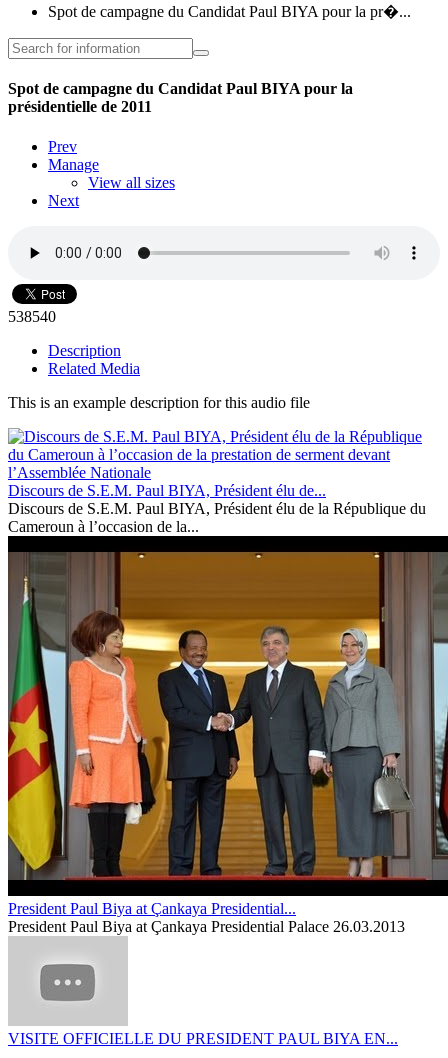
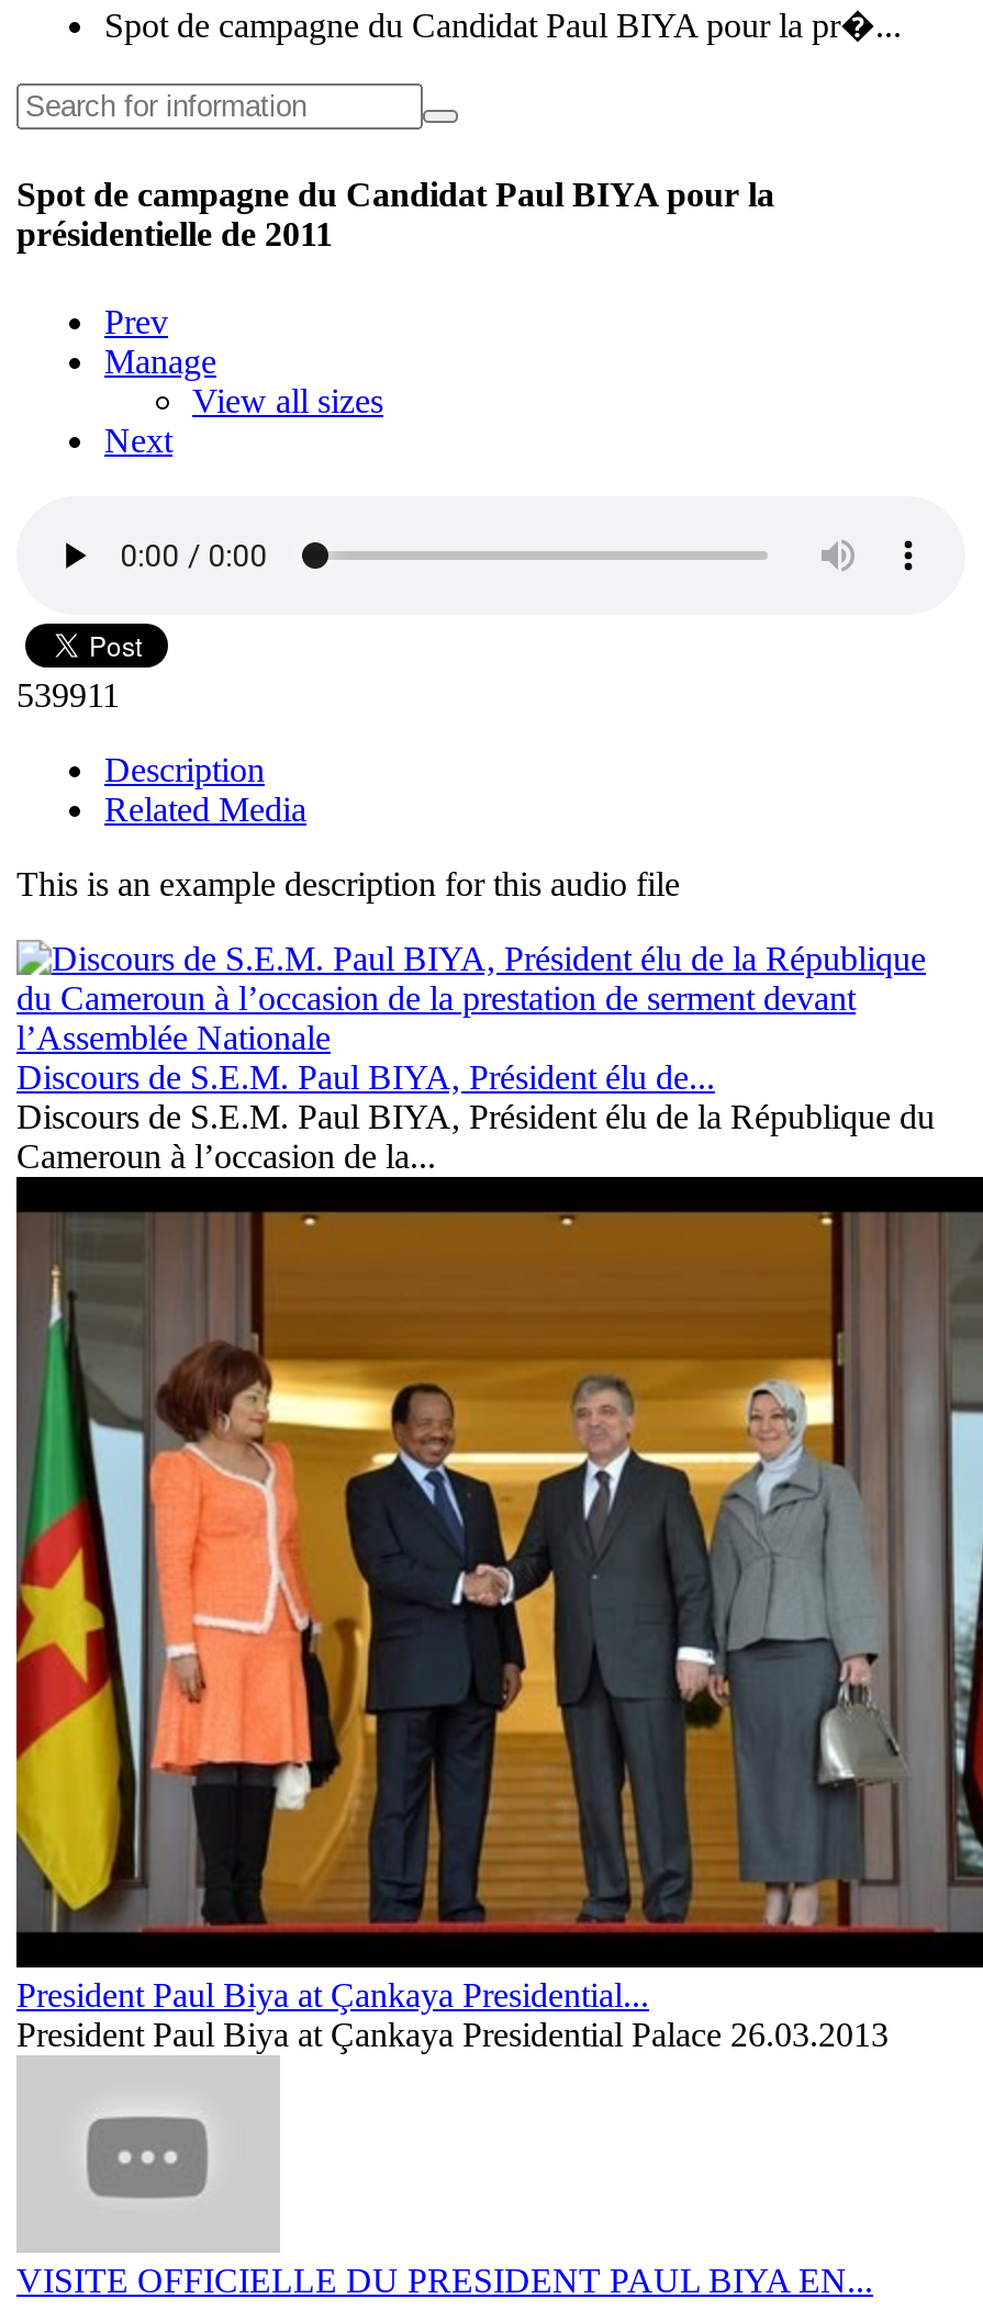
- 538540
+ 539911
